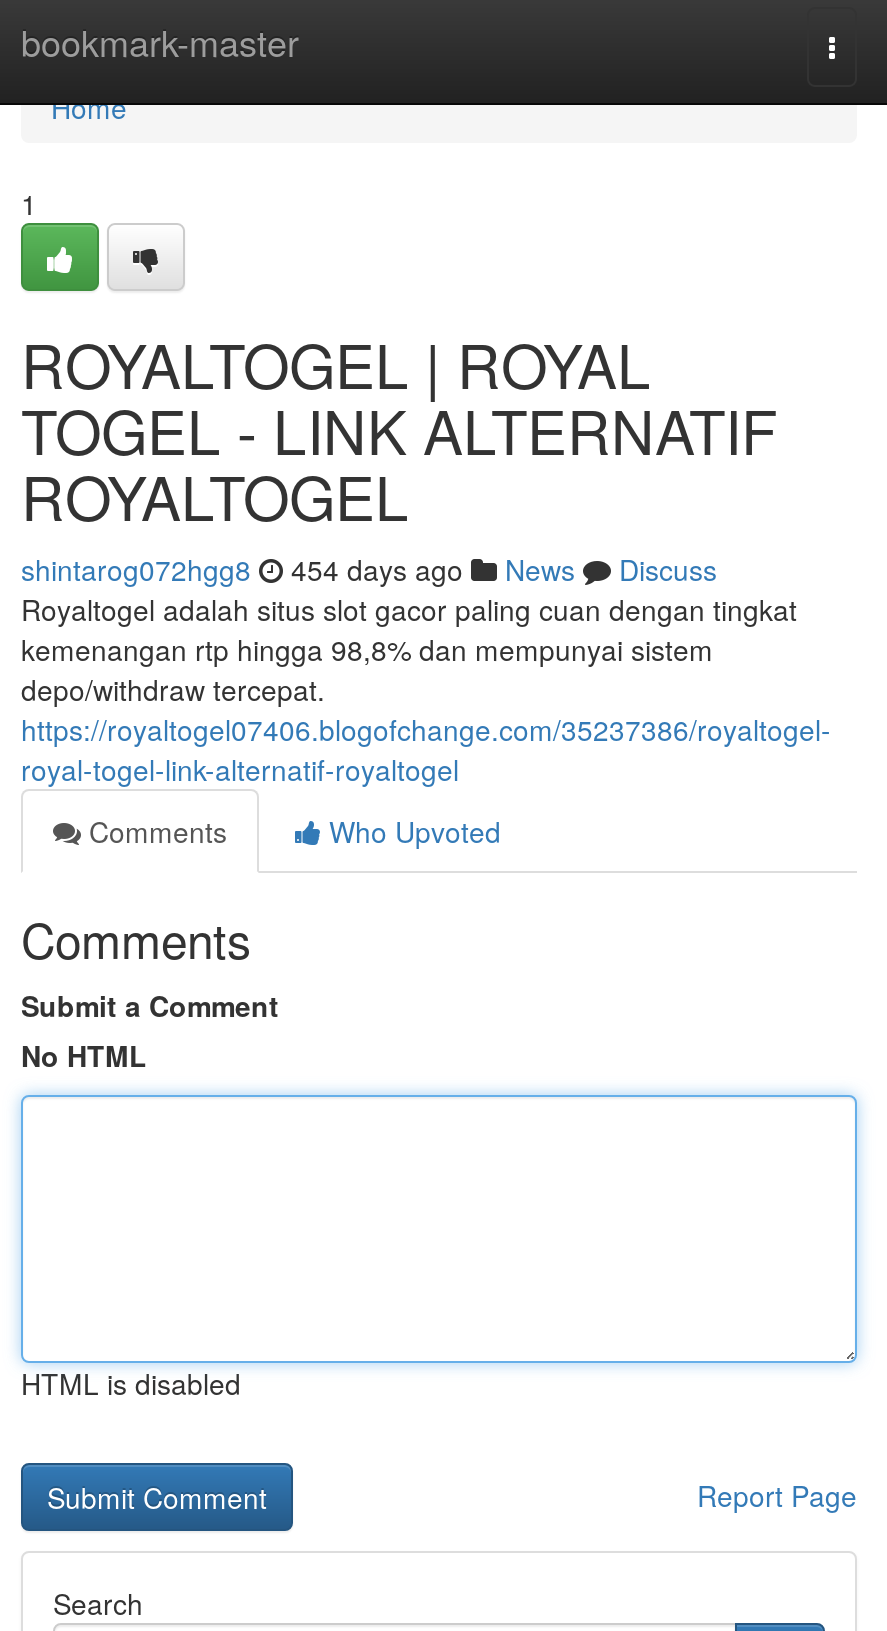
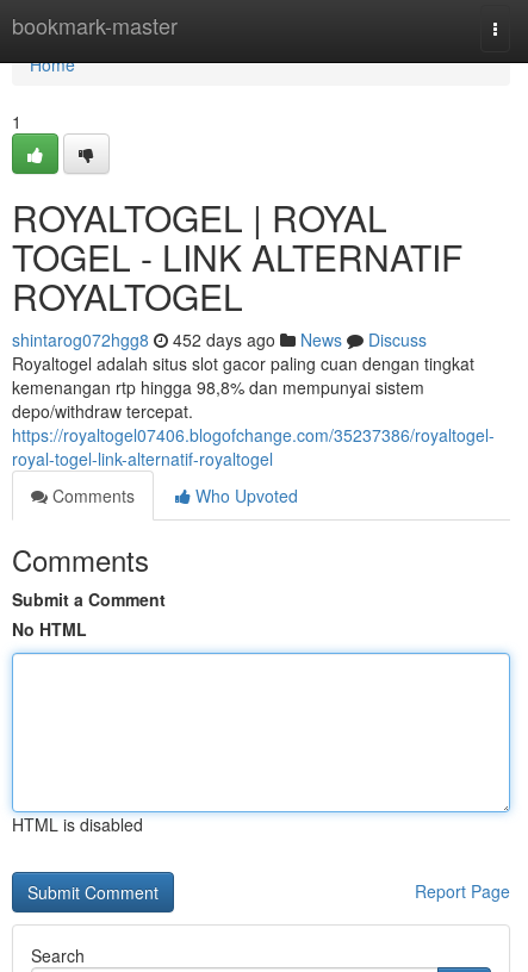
- shintarog072hgg8 454 days ago News Discuss
+ shintarog072hgg8 452 days ago News Discuss
